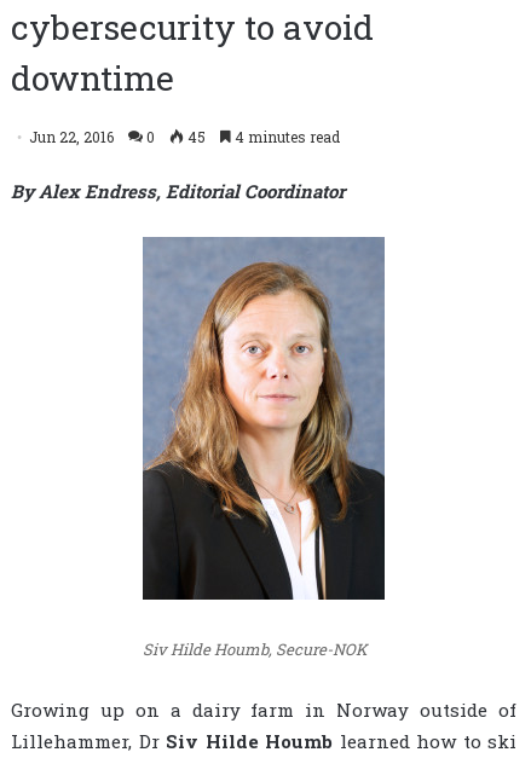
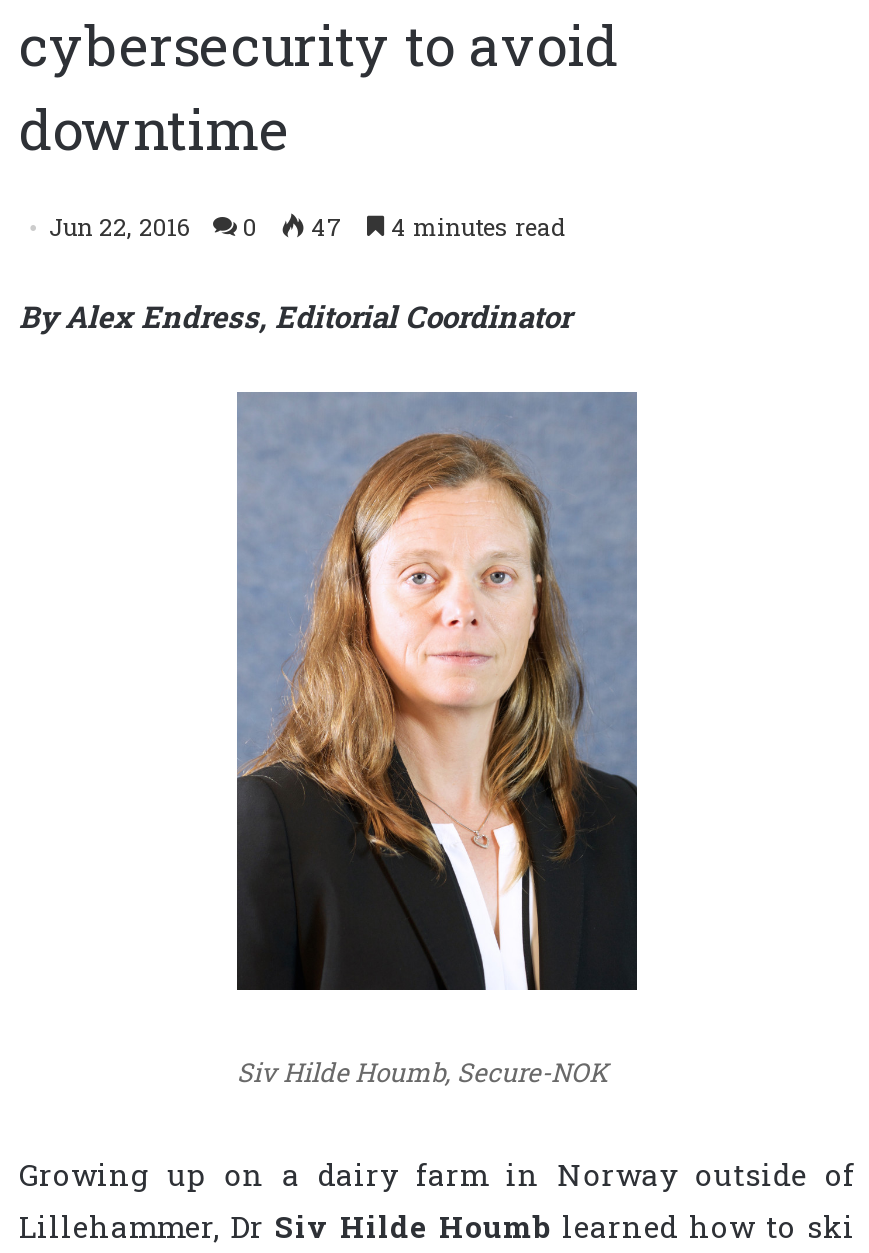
- Jun 22, 2016 0 45 4 minutes read
+ Jun 22, 2016 0 47 4 minutes read
